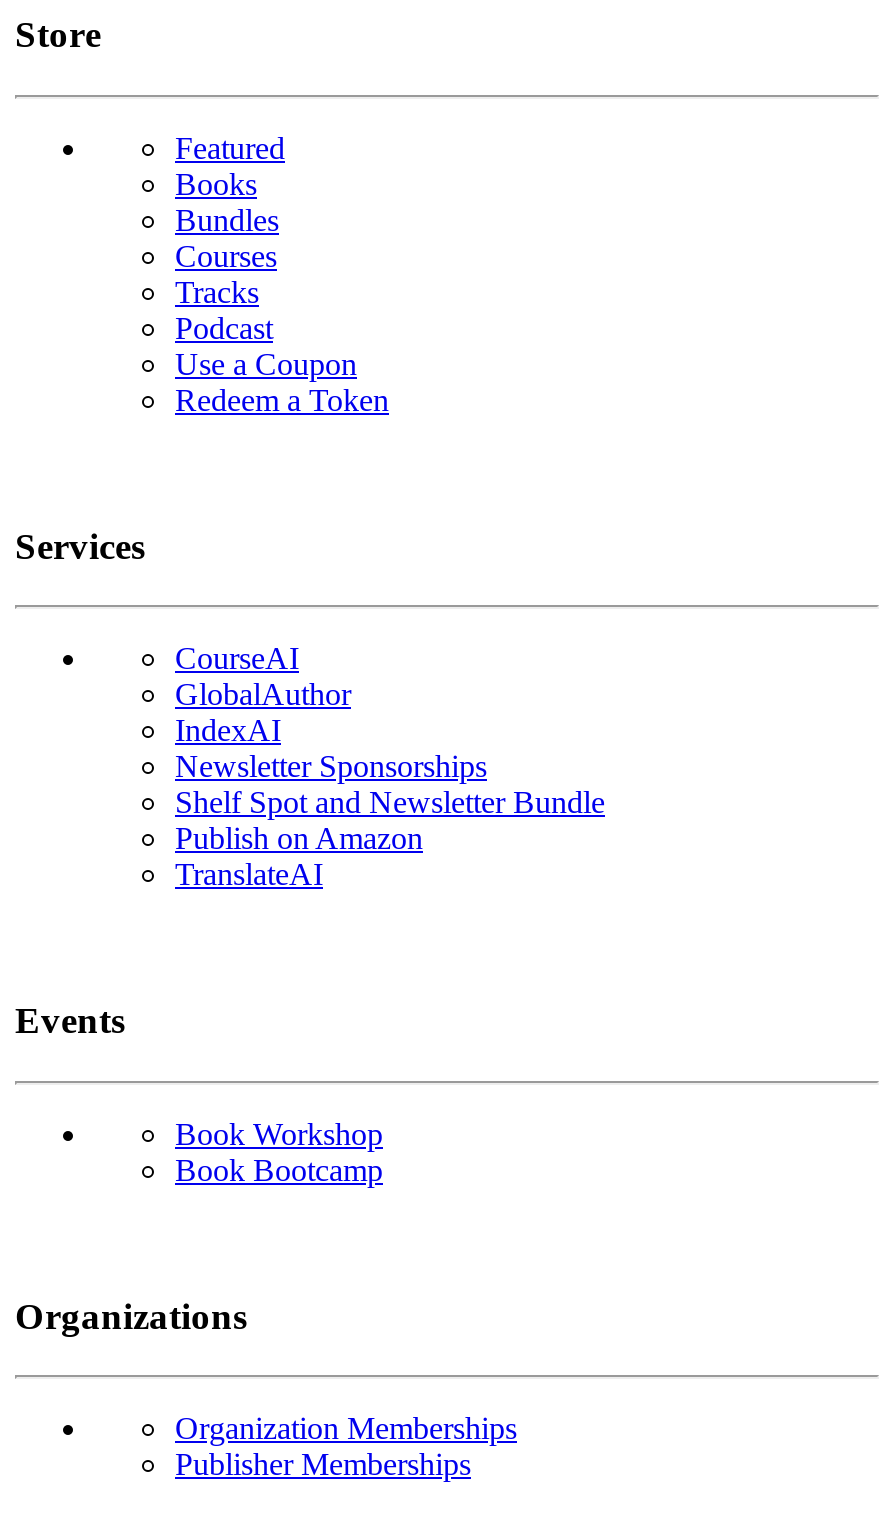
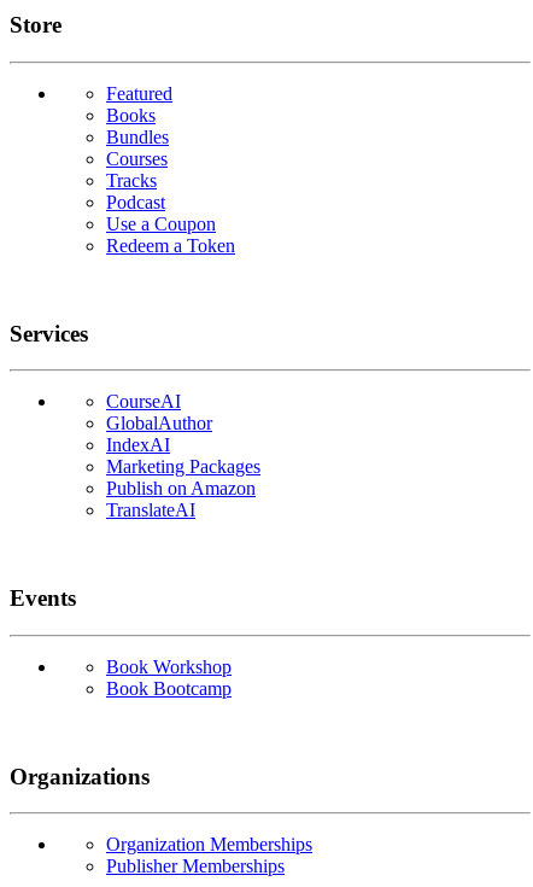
- Newsletter Sponsorships
- Shelf Spot and Newsletter Bundle
+ Marketing Packages
